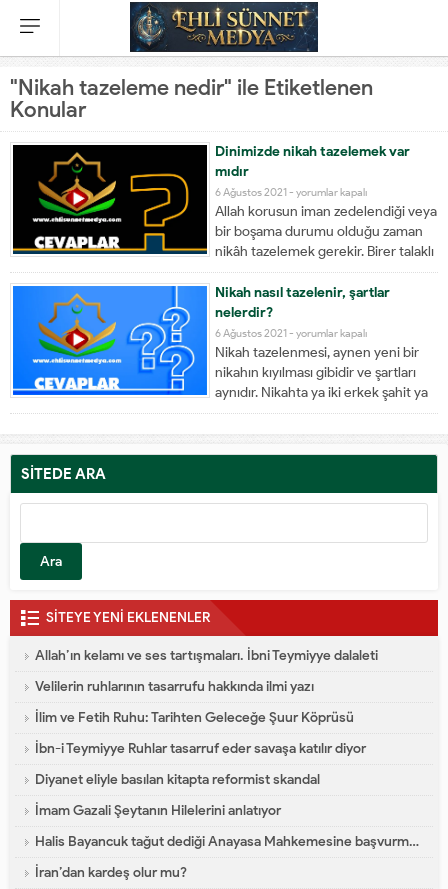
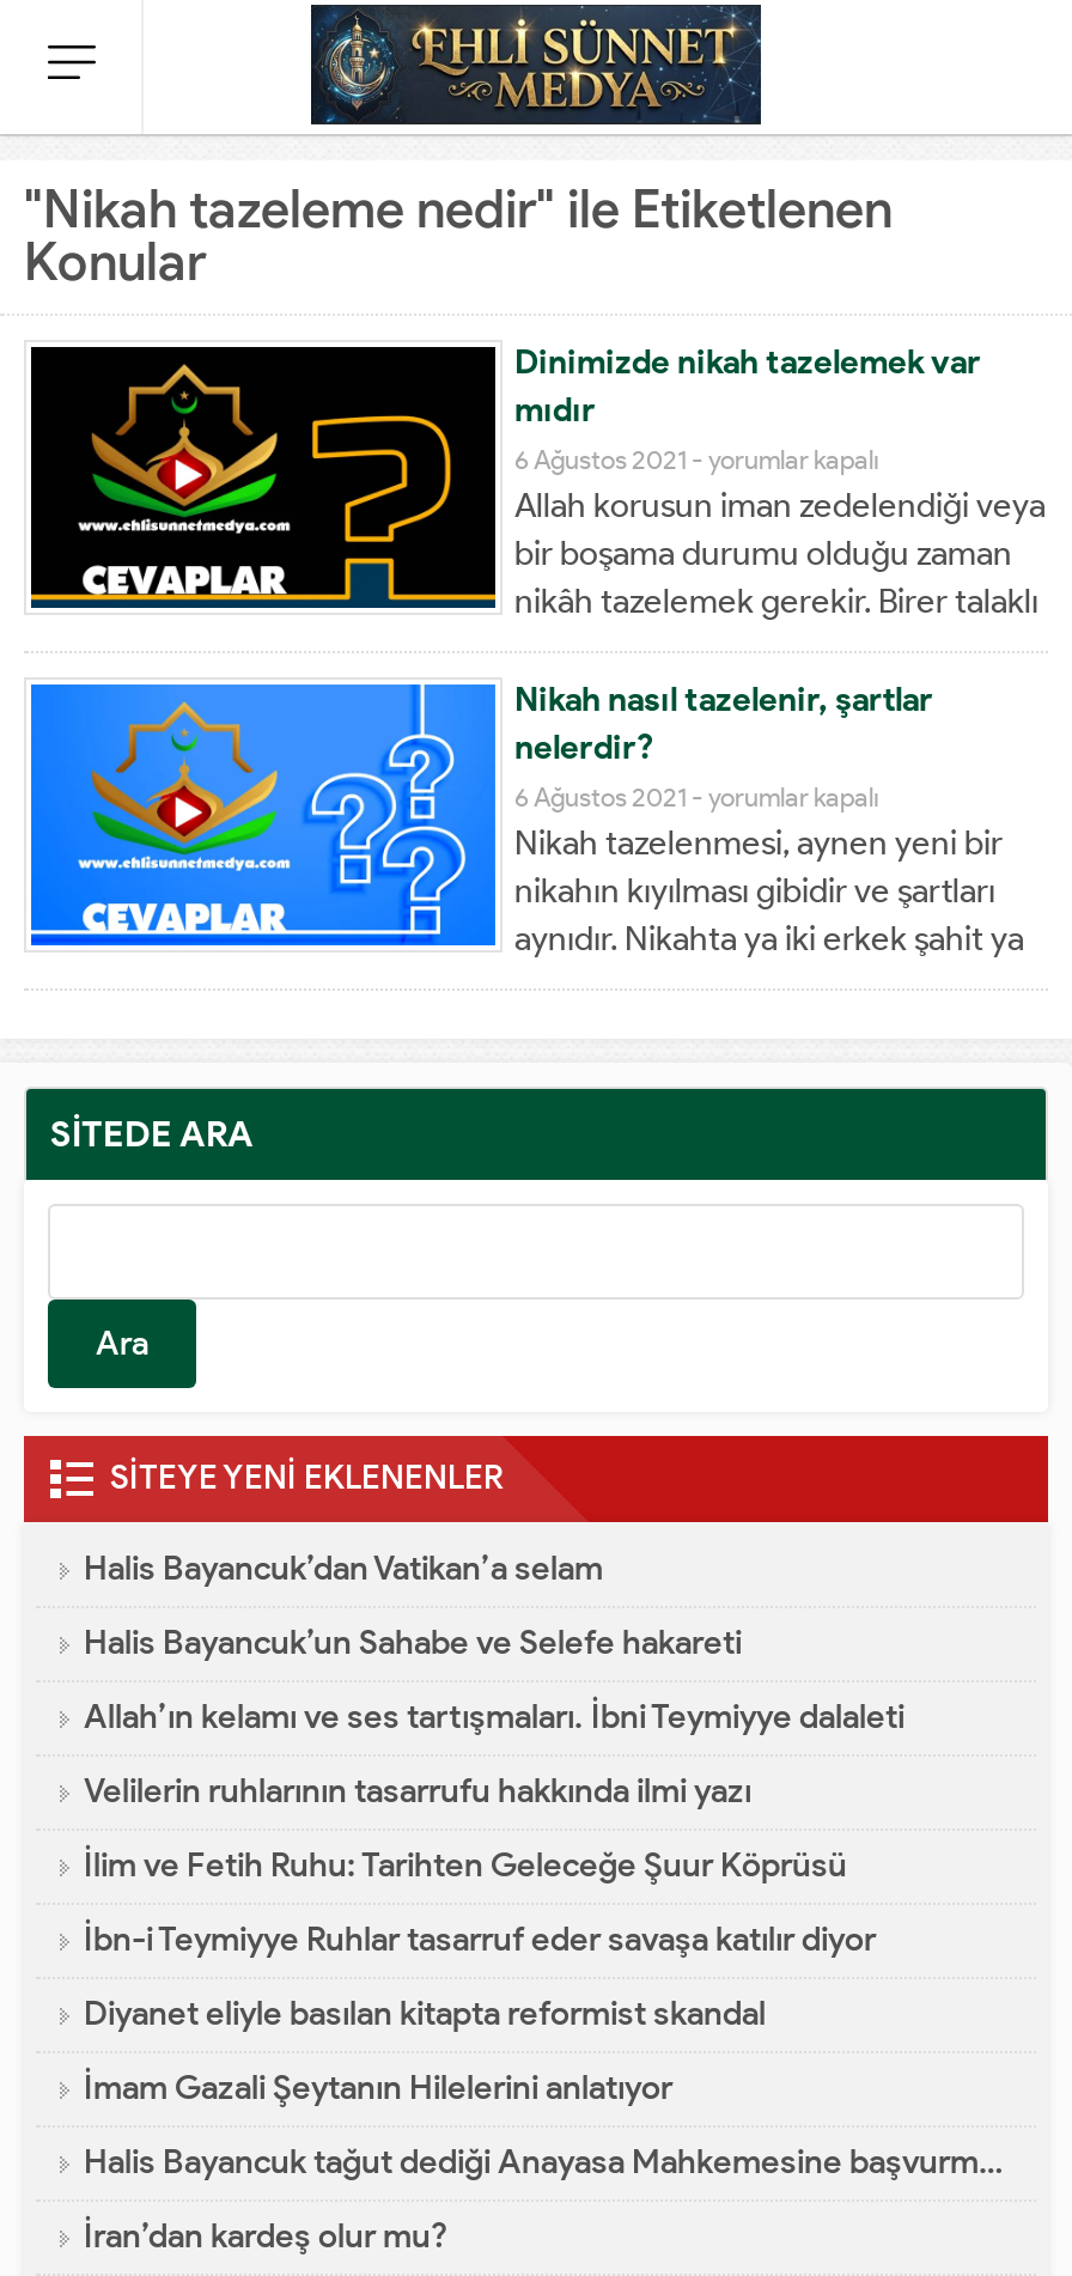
+ Halis Bayancuk’dan Vatikan’a selam
+ Halis Bayancuk’un Sahabe ve Selefe hakareti
